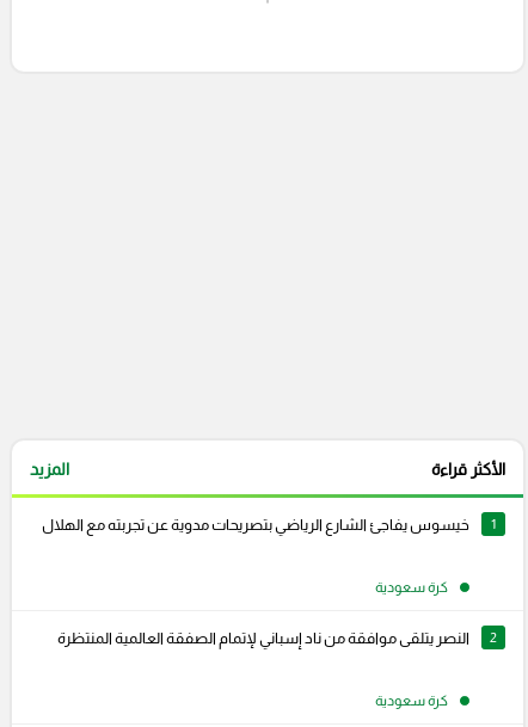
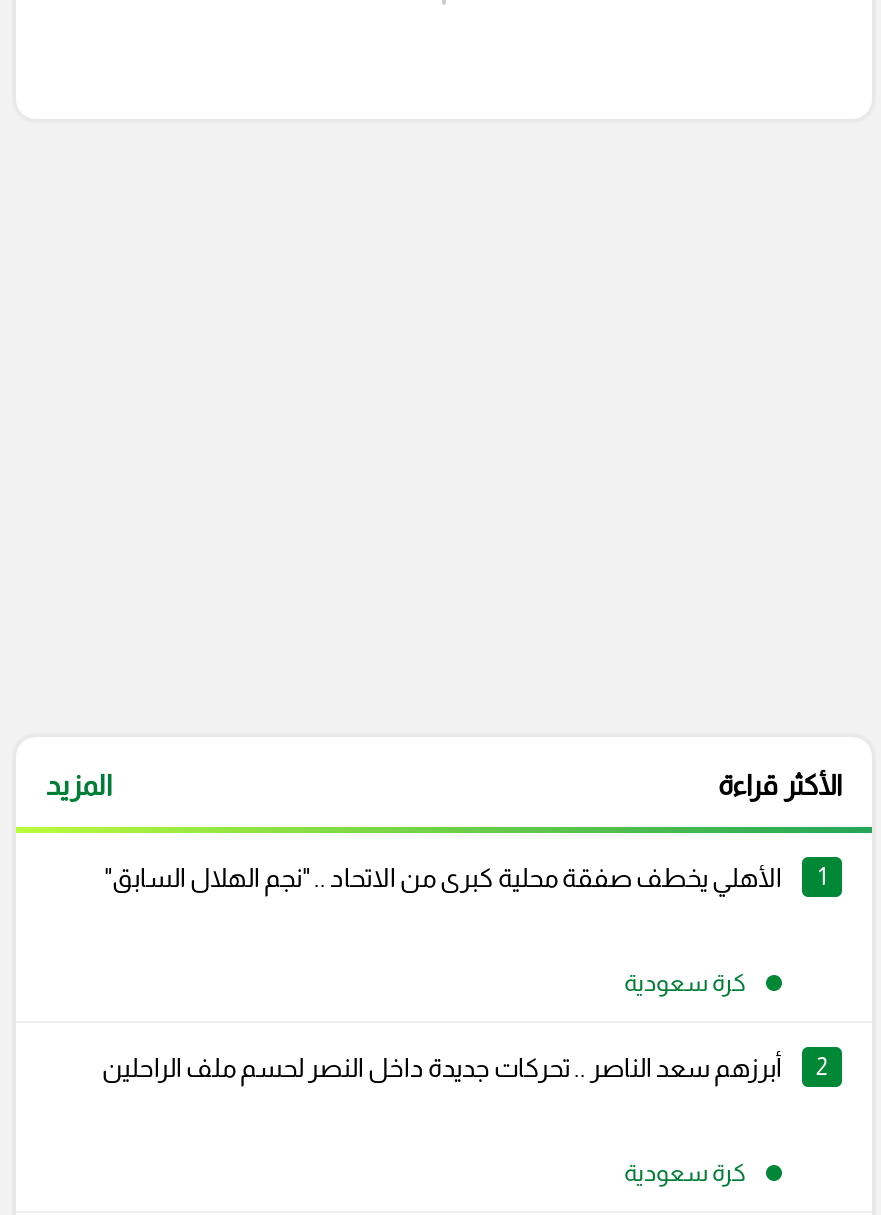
- خيسوس يفاجئ الشارع الرياضي بتصريحات مدوية عن تجربته مع الهلال
+ الأهلي يخطف صفقة محلية كبرى من الاتحاد .. "نجم الهلال السابق"

- النصر يتلقى موافقة من ناد إسباني لإتمام الصفقة العالمية المنتظرة
+ أبرزهم سعد الناصر .. تحركات جديدة داخل النصر لحسم ملف الراحلين
